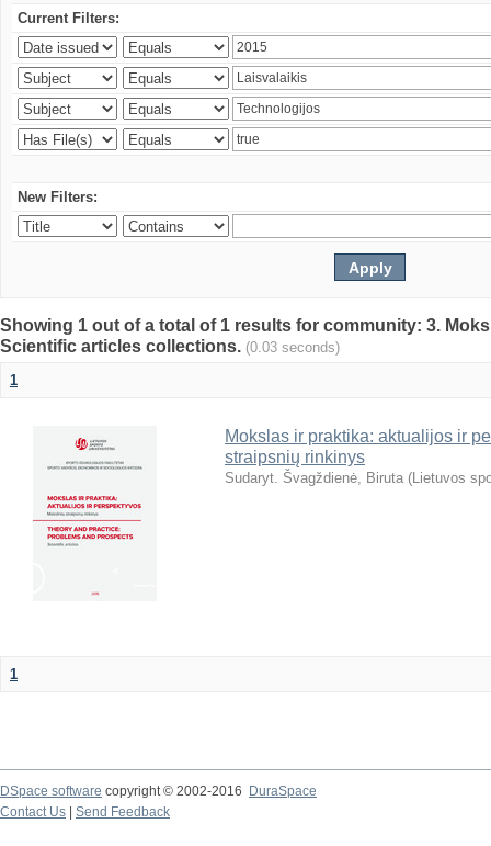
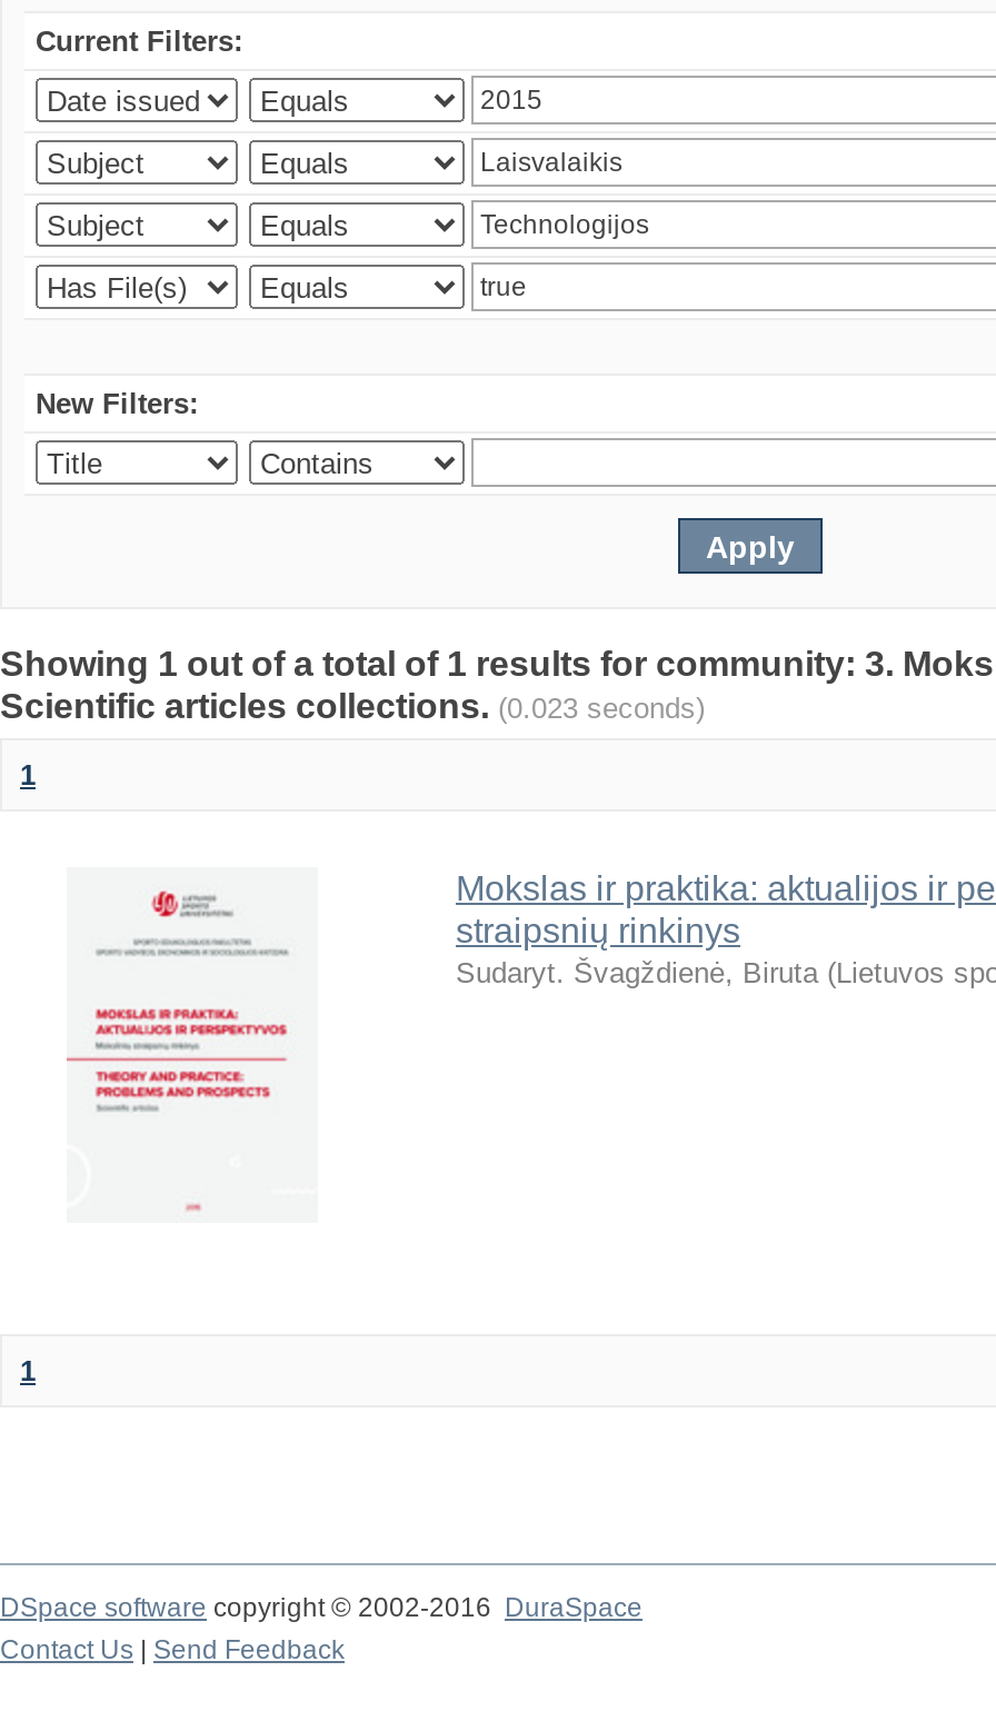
- Scientific articles collections. (0.03 seconds)
+ Scientific articles collections. (0.023 seconds)
